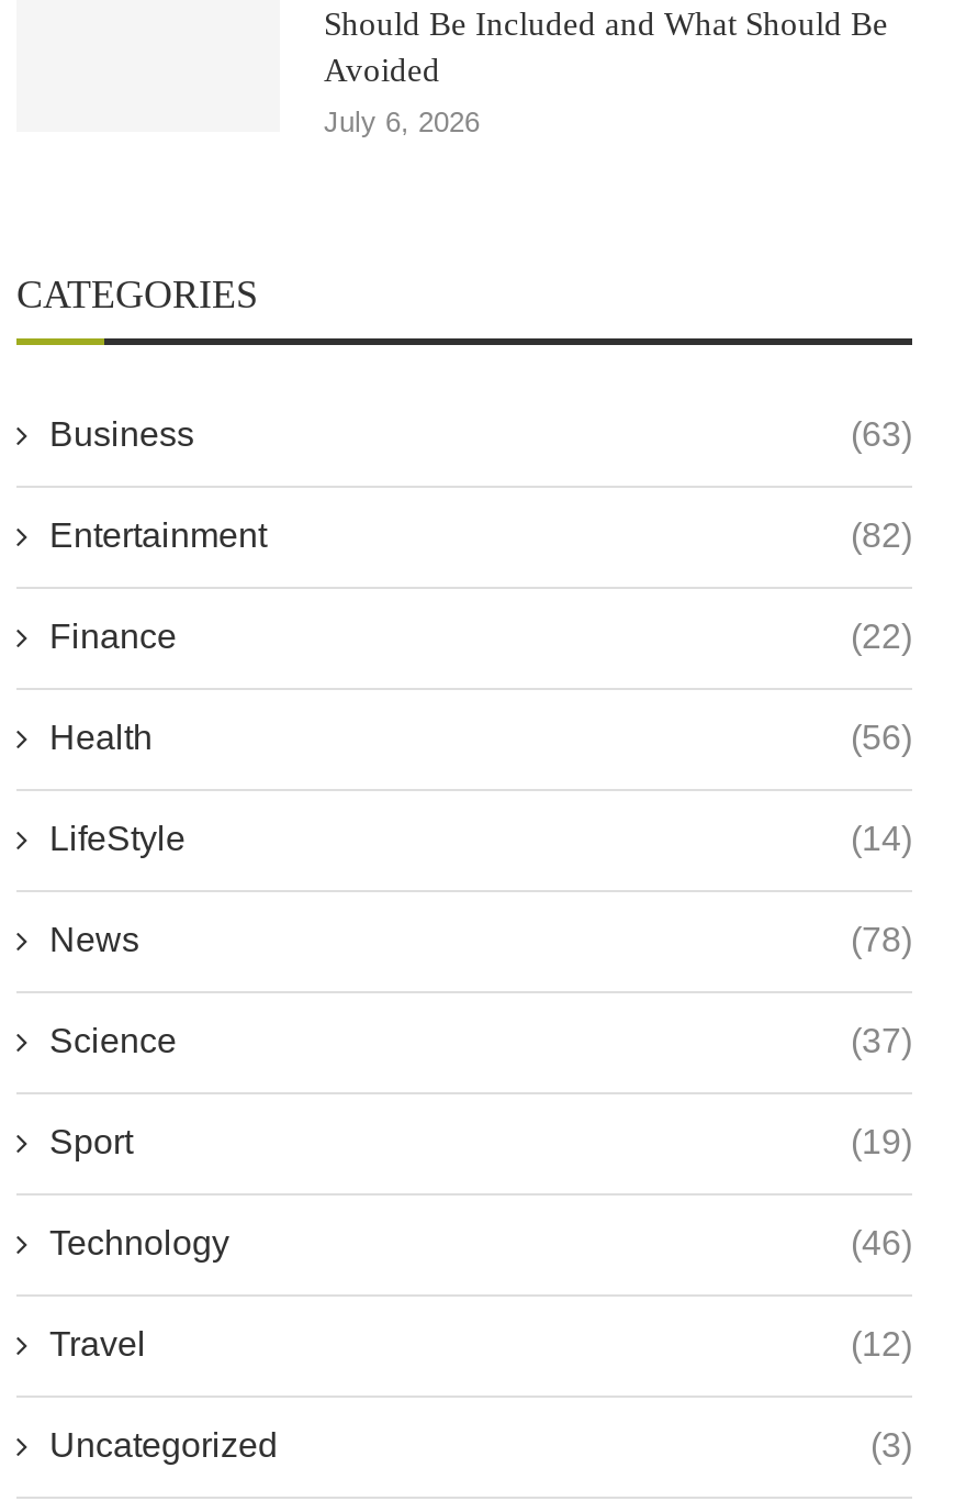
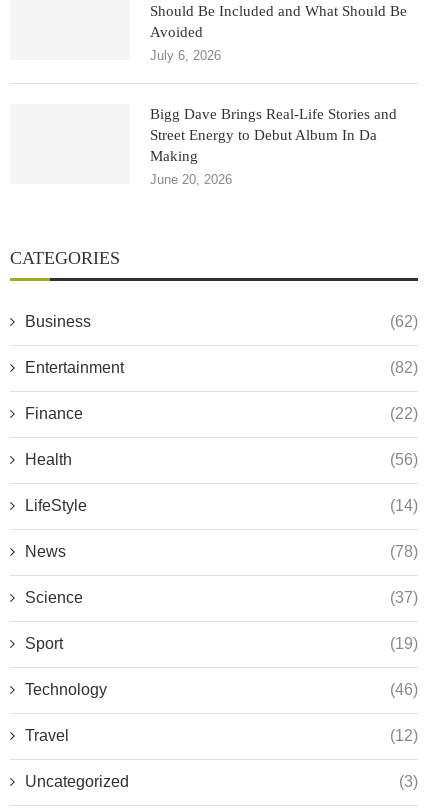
+ Bigg Dave Brings Real-Life Stories and
+ Street Energy to Debut Album In Da
+ Making
+ June 20, 2026

- (63)
+ (62)
